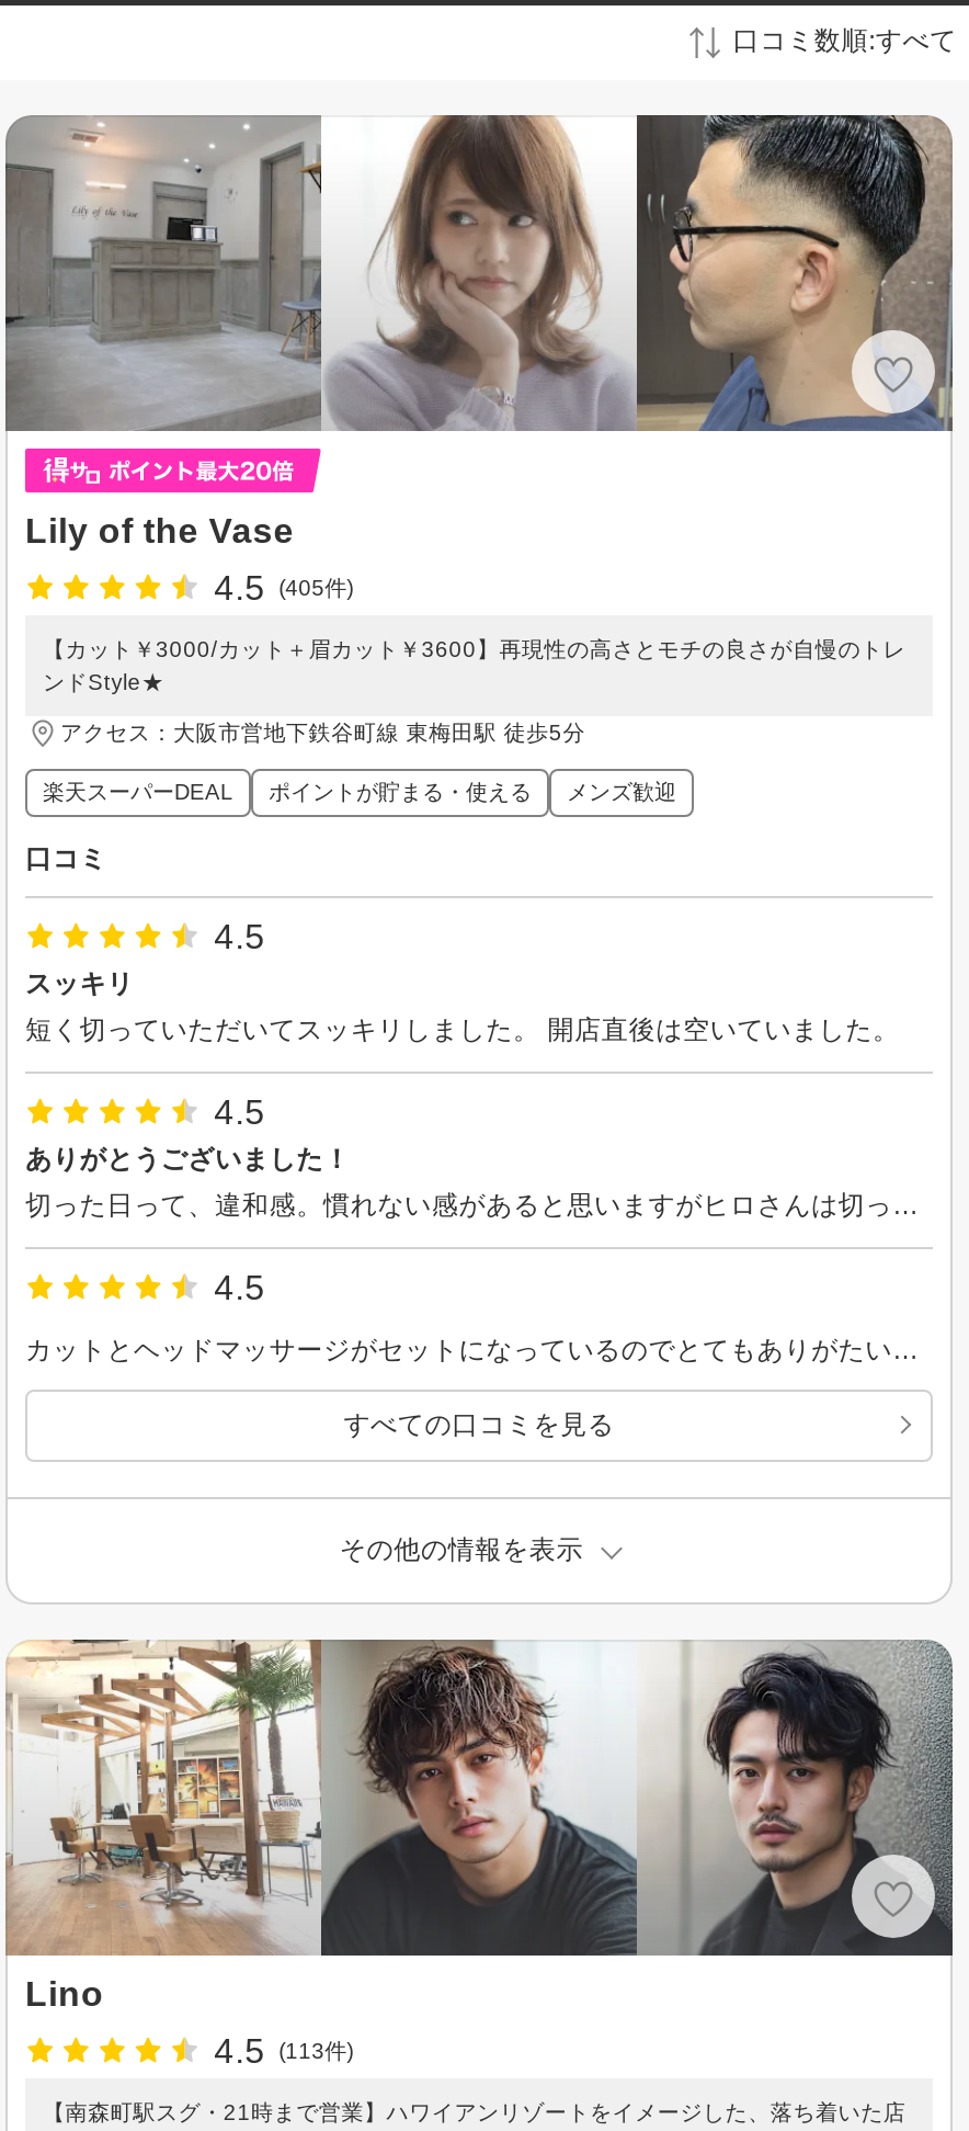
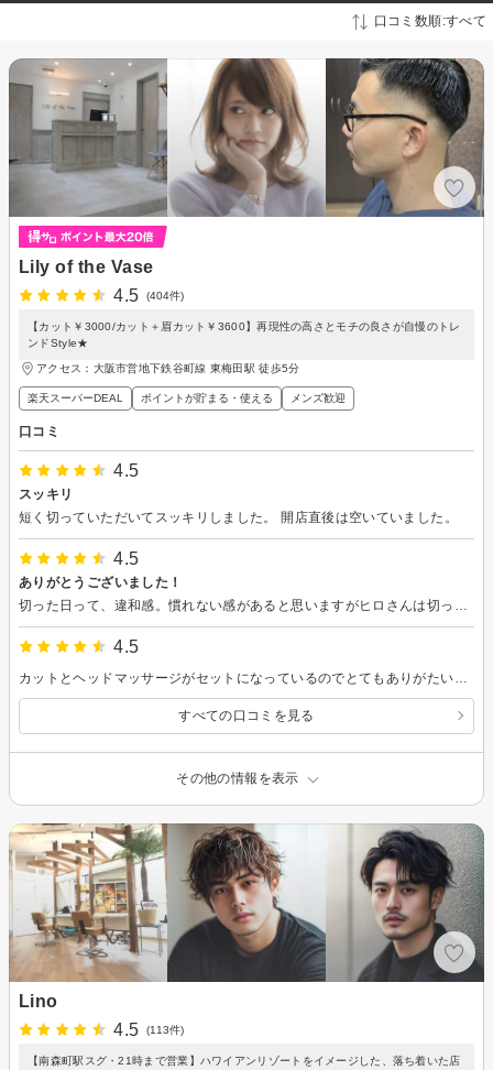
- 4.5 (405件)
+ 4.5 (404件)
